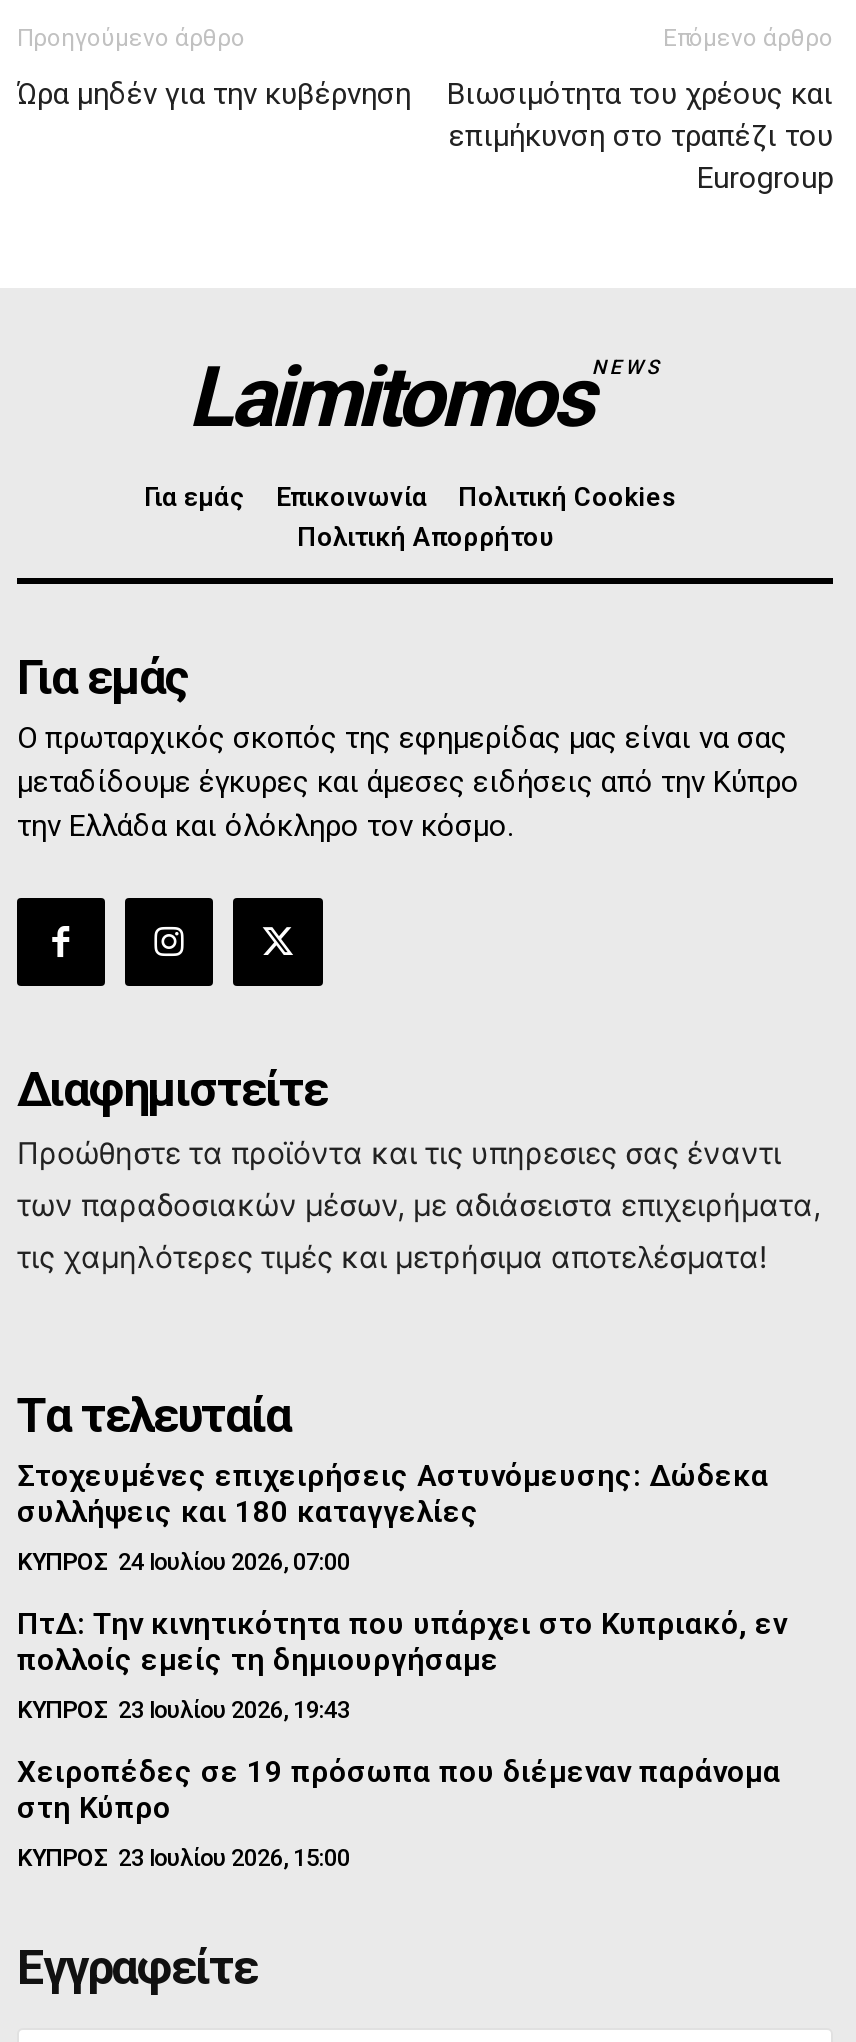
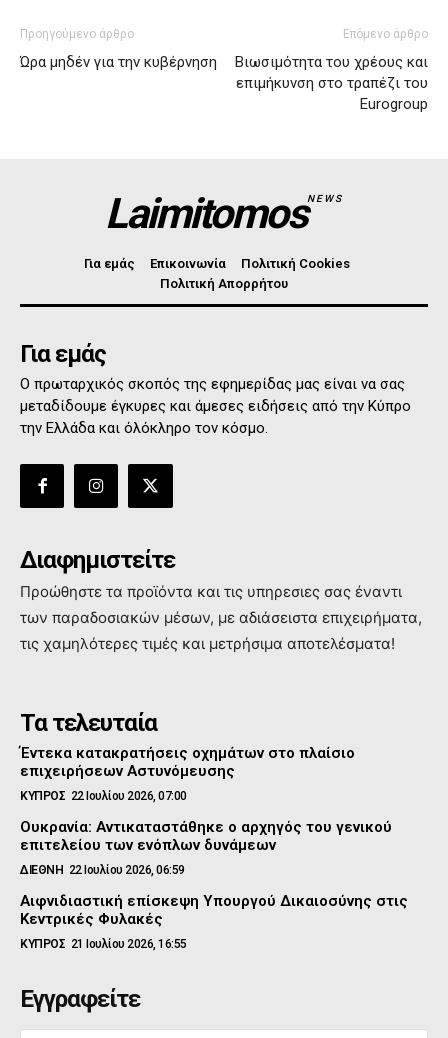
- Στοχευμένες επιχειρήσεις Αστυνόμευσης: Δώδεκα
- συλλήψεις και 180 καταγγελίες
+ Έντεκα κατακρατήσεις οχημάτων στο πλαίσιο
+ επιχειρήσεων Αστυνόμευσης

- ΚΥΠΡΟΣ 24 Ιουλίου 2026, 07:00
+ ΚΥΠΡΟΣ 22 Ιουλίου 2026, 07:00

- ΠτΔ: Την κινητικότητα που υπάρχει στο Κυπριακό, εν
- πολλοίς εμείς τη δημιουργήσαμε
+ Ουκρανία: Αντικαταστάθηκε ο αρχηγός του γενικού
+ επιτελείου των ενόπλων δυνάμεων

- ΚΥΠΡΟΣ 23 Ιουλίου 2026, 19:43
+ ΔΙΕΘΝΗ 22 Ιουλίου 2026, 06:59

- Χειροπέδες σε 19 πρόσωπα που διέμεναν παράνομα
- στη Κύπρο
+ Αιφνιδιαστική επίσκεψη Υπουργού Δικαιοσύνης στις
+ Κεντρικές Φυλακές

- ΚΥΠΡΟΣ 23 Ιουλίου 2026, 15:00
+ ΚΥΠΡΟΣ 21 Ιουλίου 2026, 16:55
